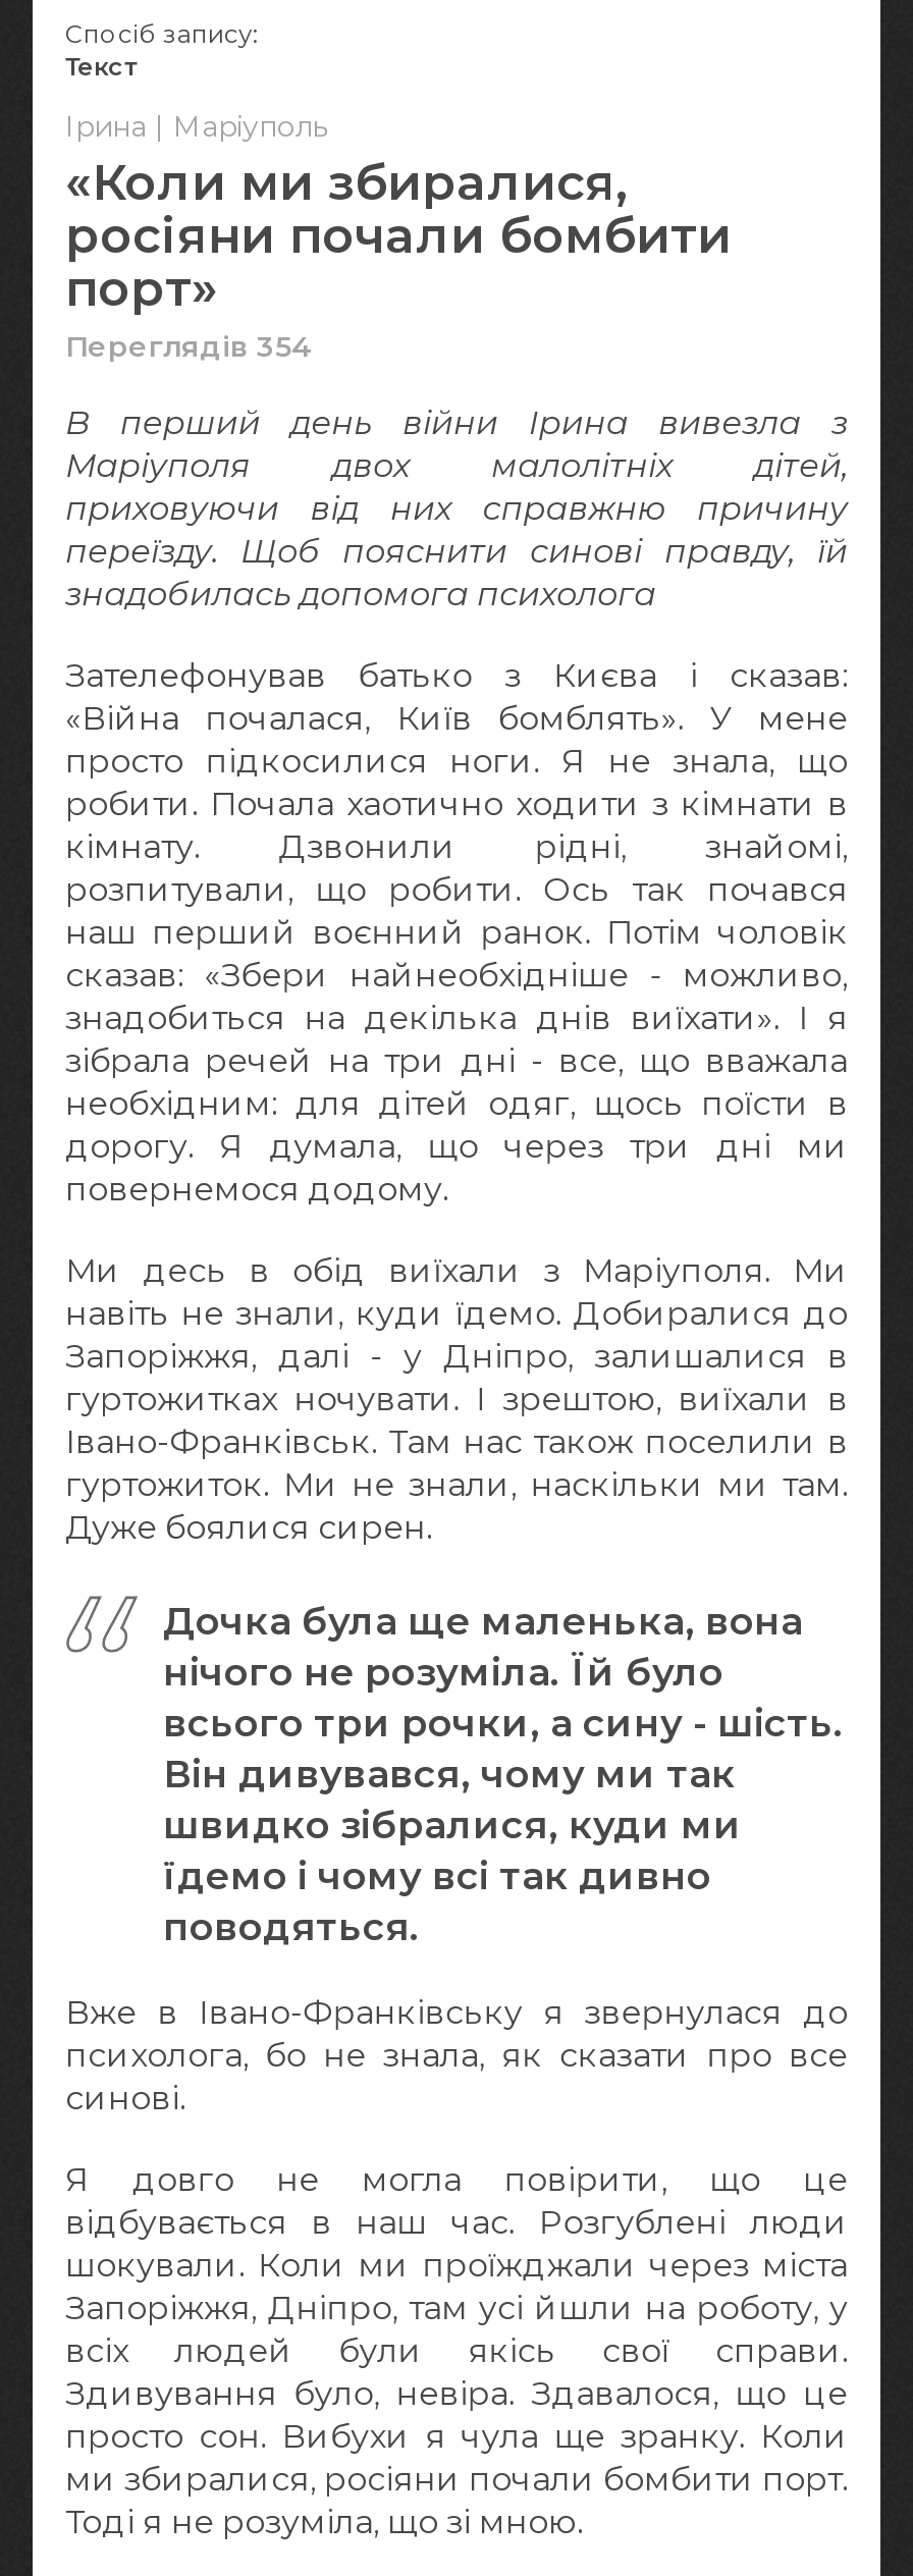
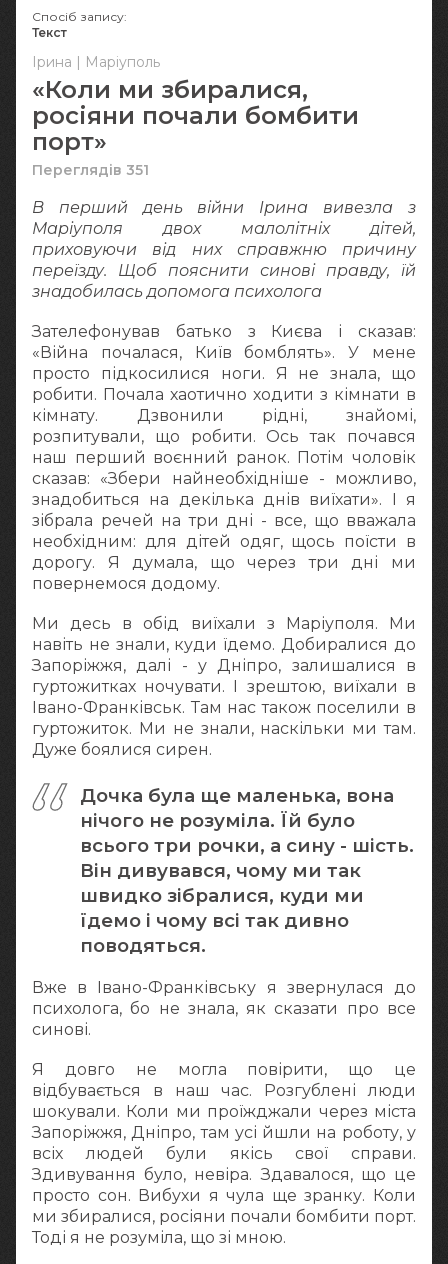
- Переглядів 354
+ Переглядів 351
